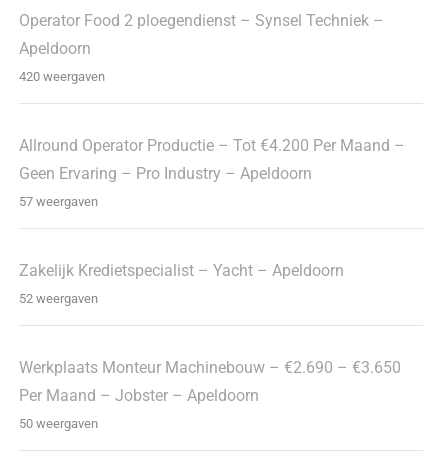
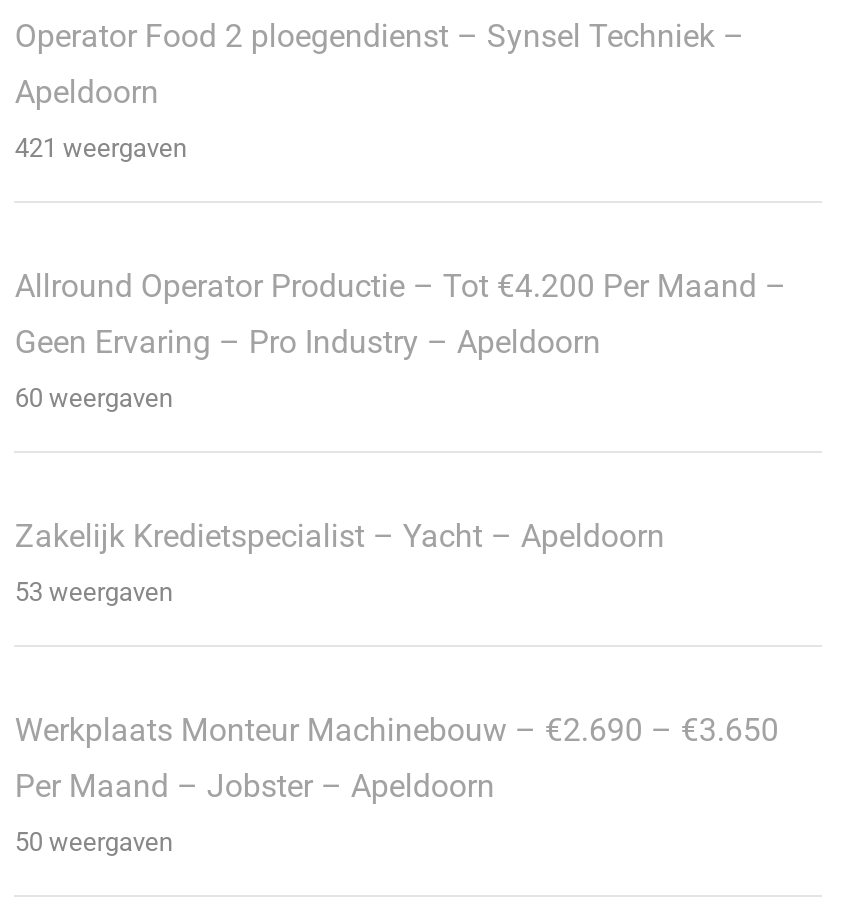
- 420 weergaven
+ 421 weergaven

- 57 weergaven
+ 60 weergaven

- 52 weergaven
+ 53 weergaven
